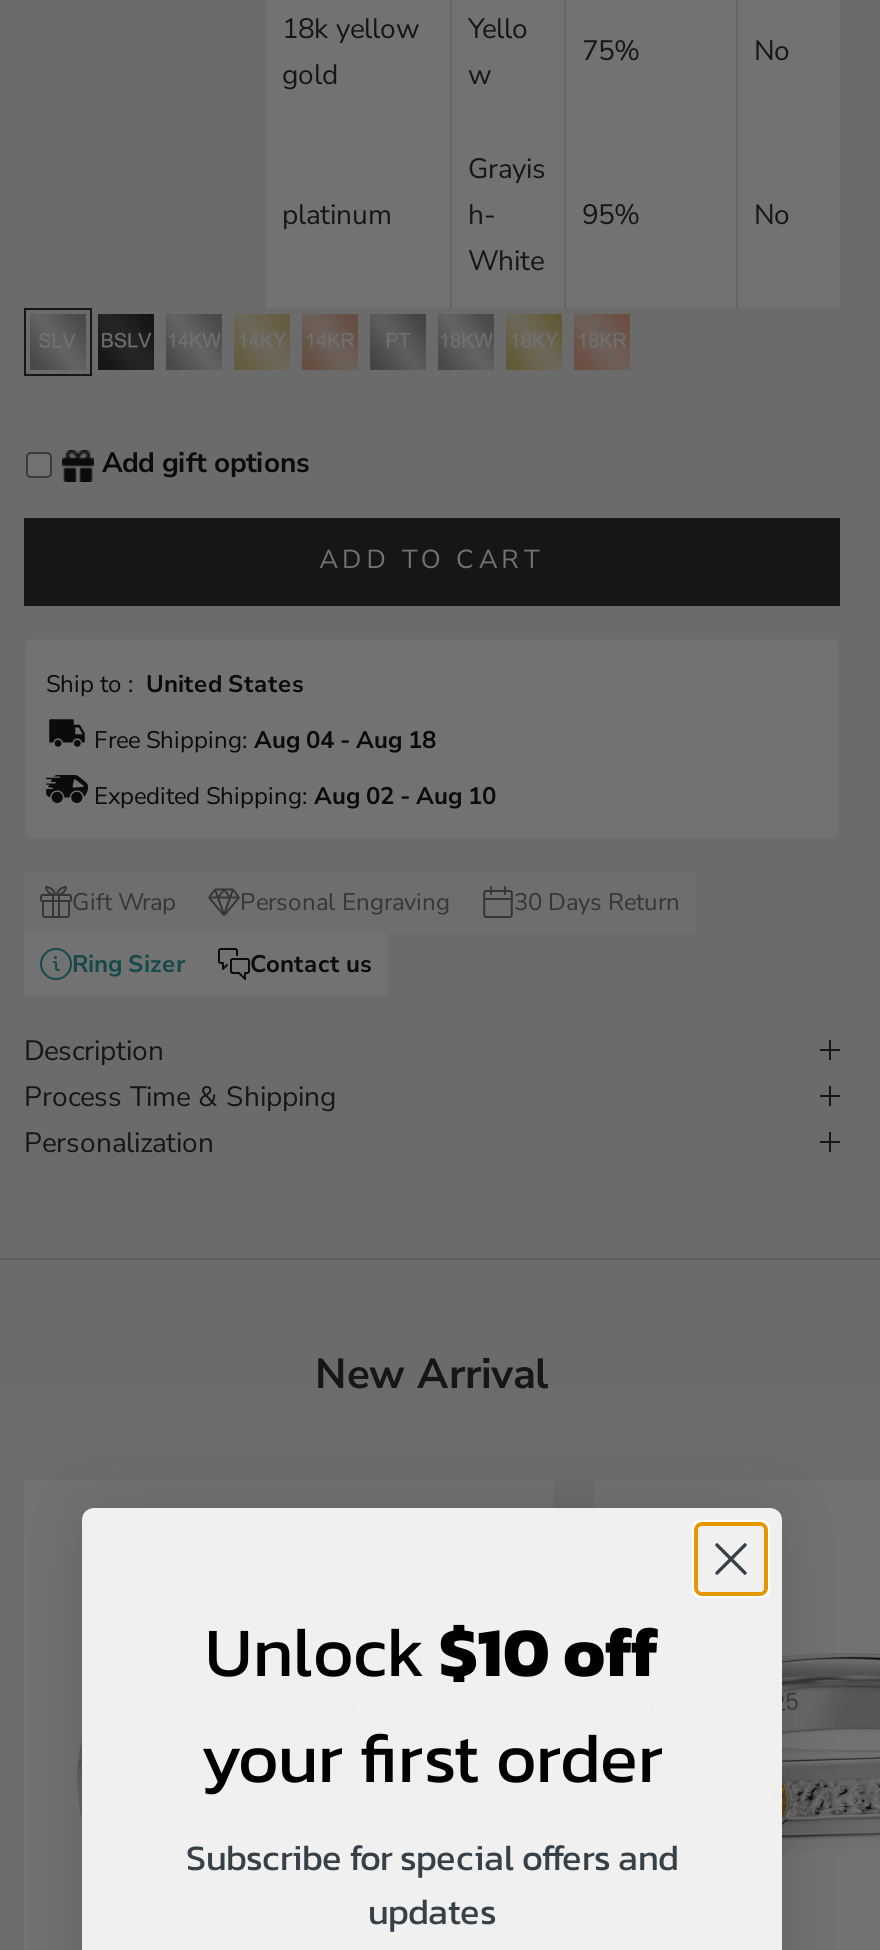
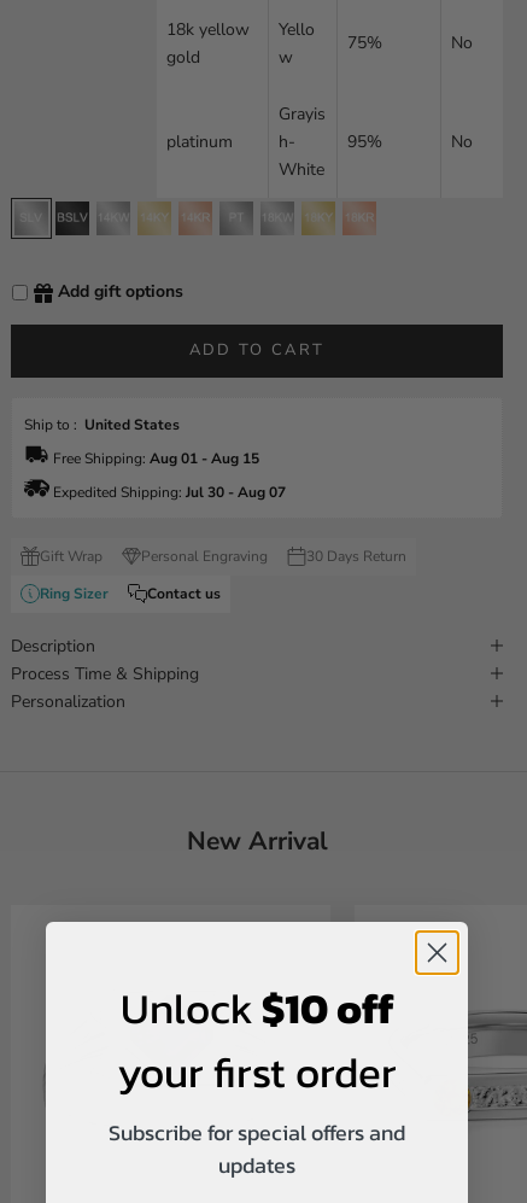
- Free Shipping: Aug 04 - Aug 18
+ Free Shipping: Aug 01 - Aug 15

- Expedited Shipping: Aug 02 - Aug 10
+ Expedited Shipping: Jul 30 - Aug 07
